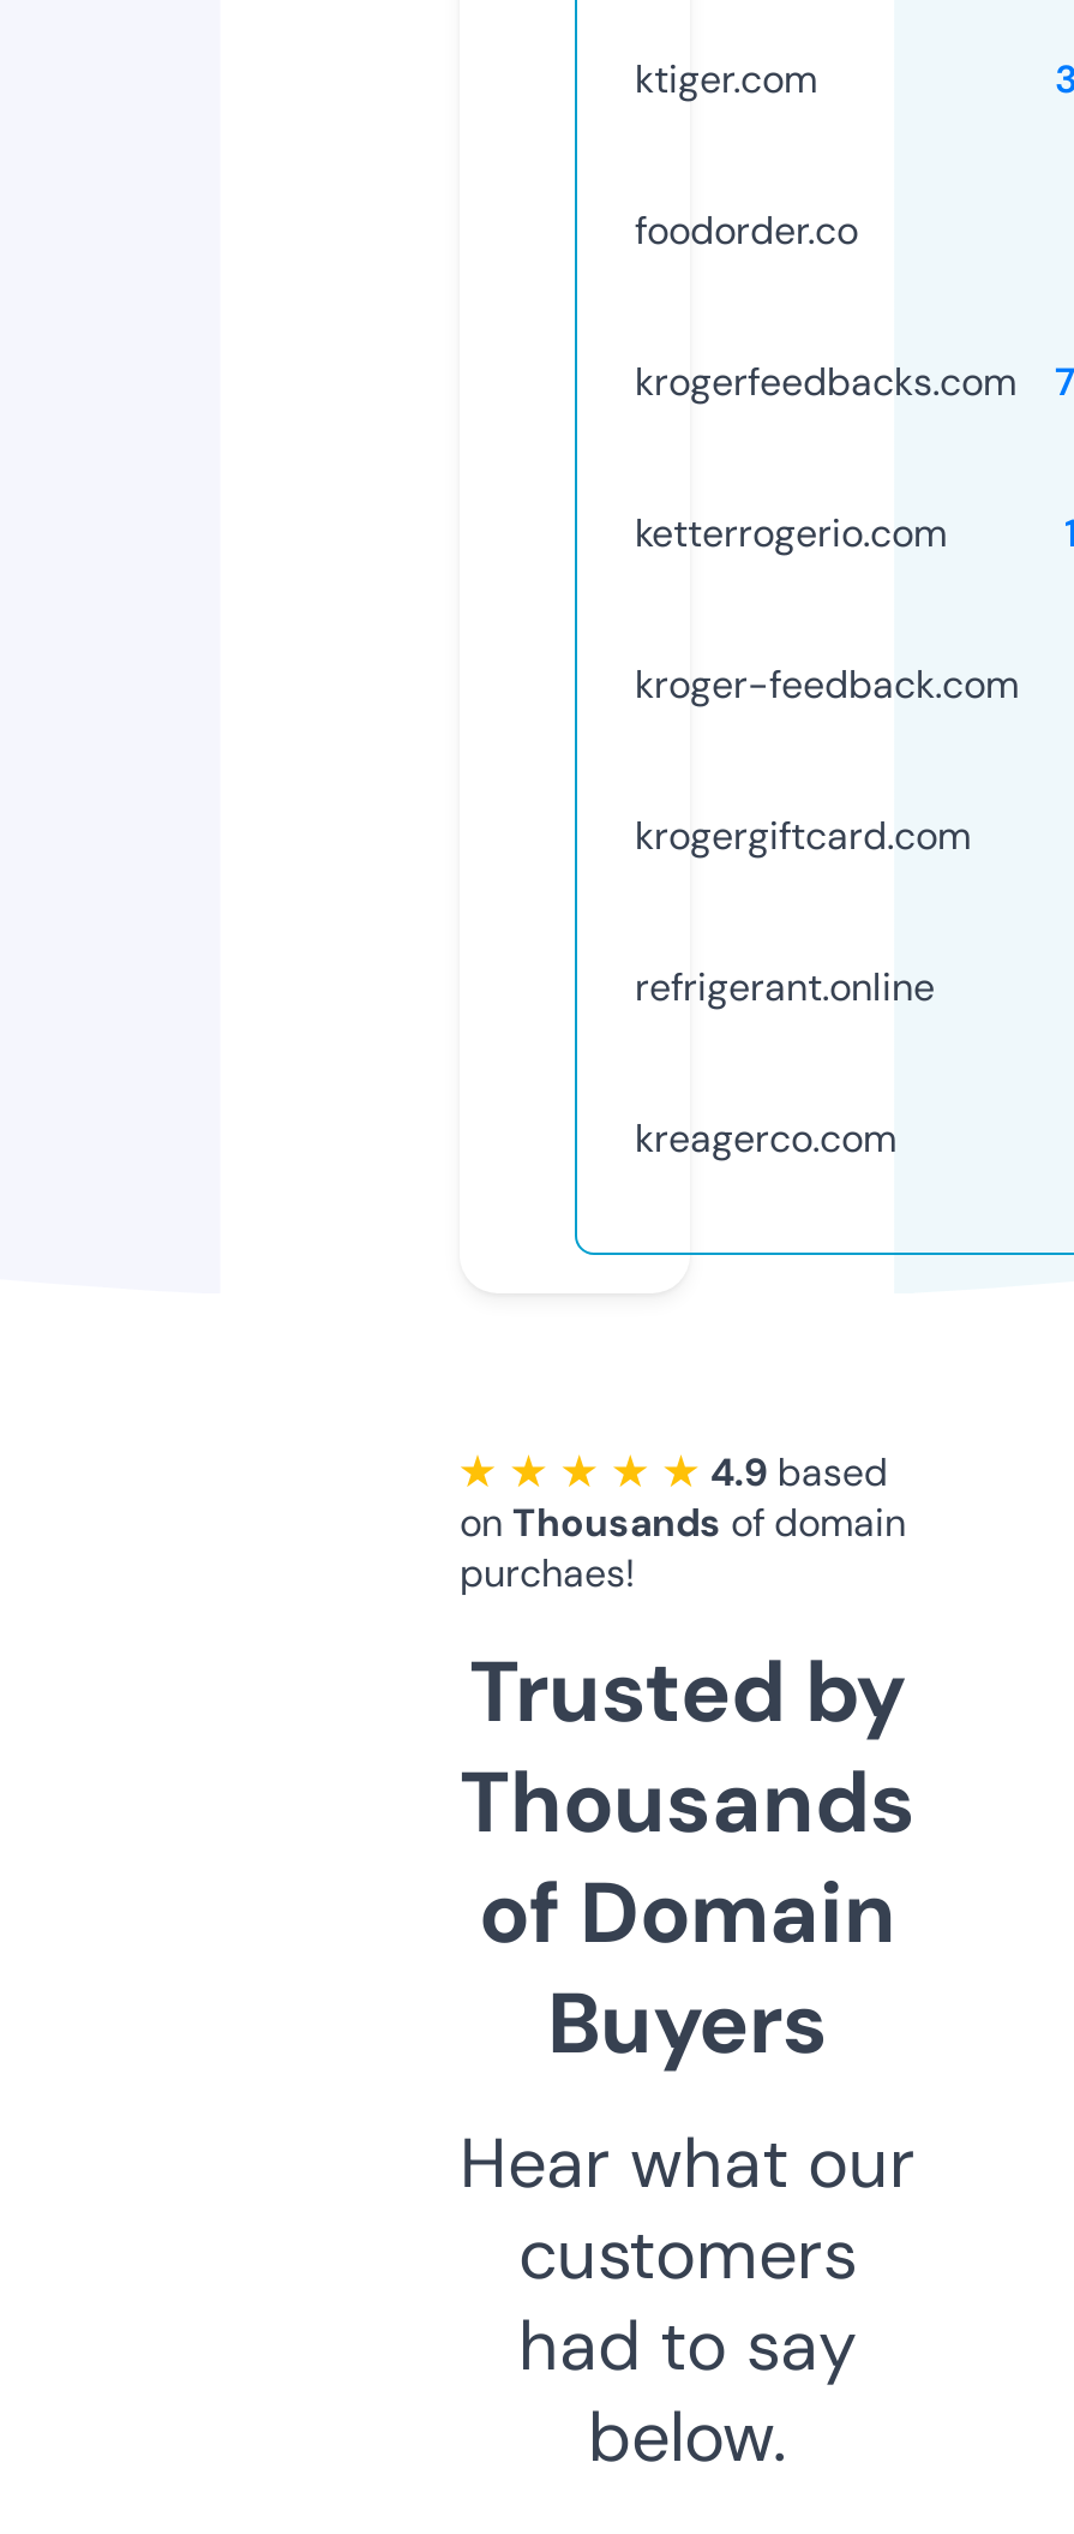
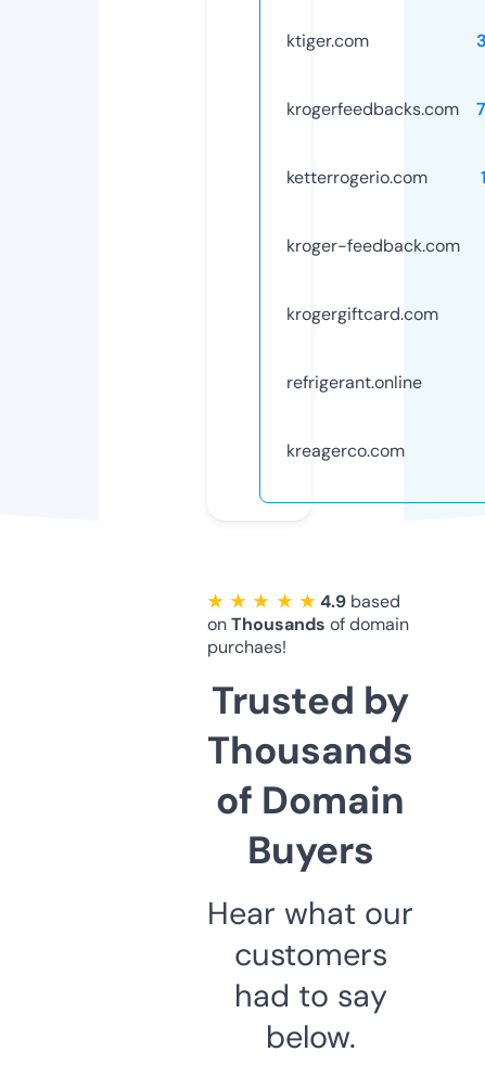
- foodorder.co
